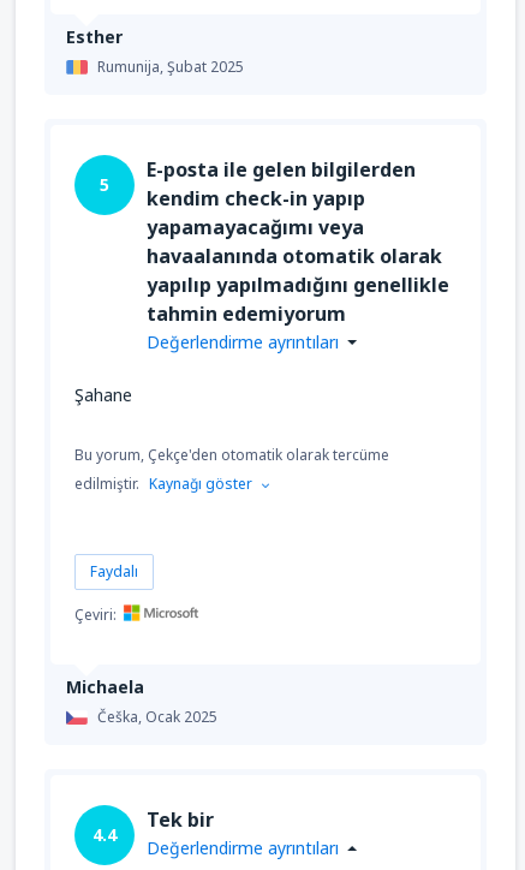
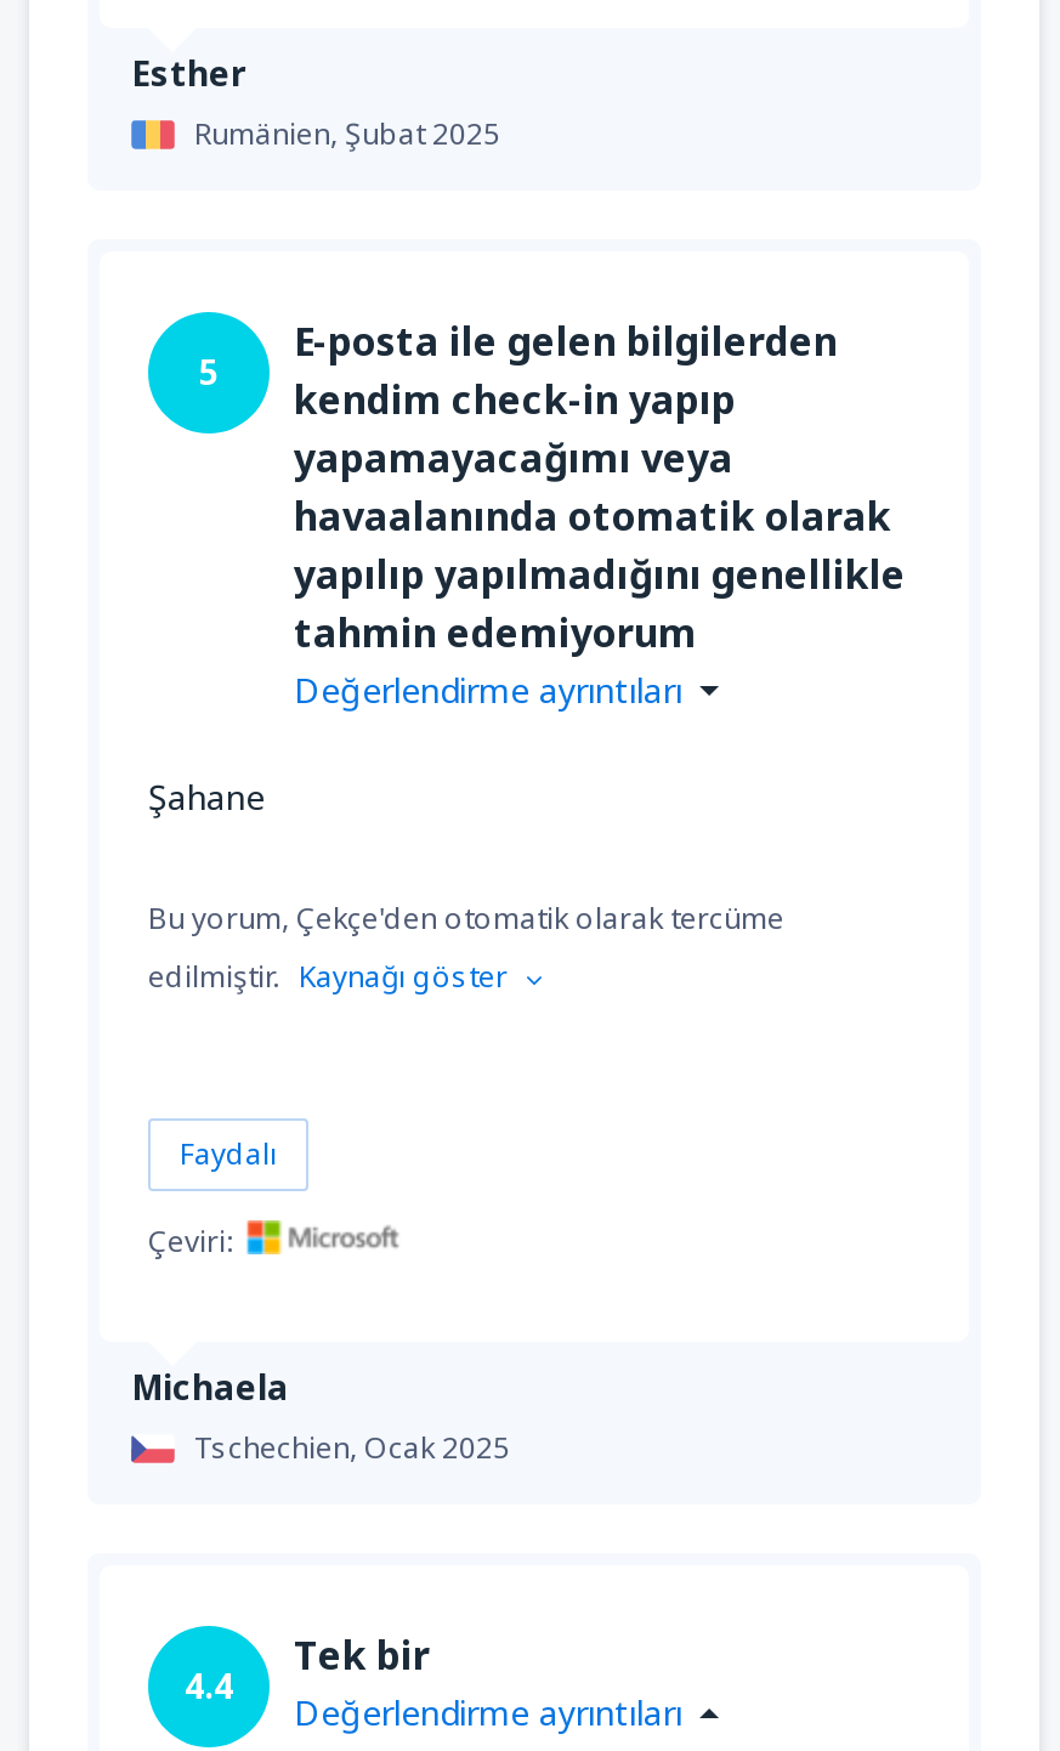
- Rumunija, Şubat 2025
+ Rumänien, Şubat 2025

- Češka, Ocak 2025
+ Tschechien, Ocak 2025
